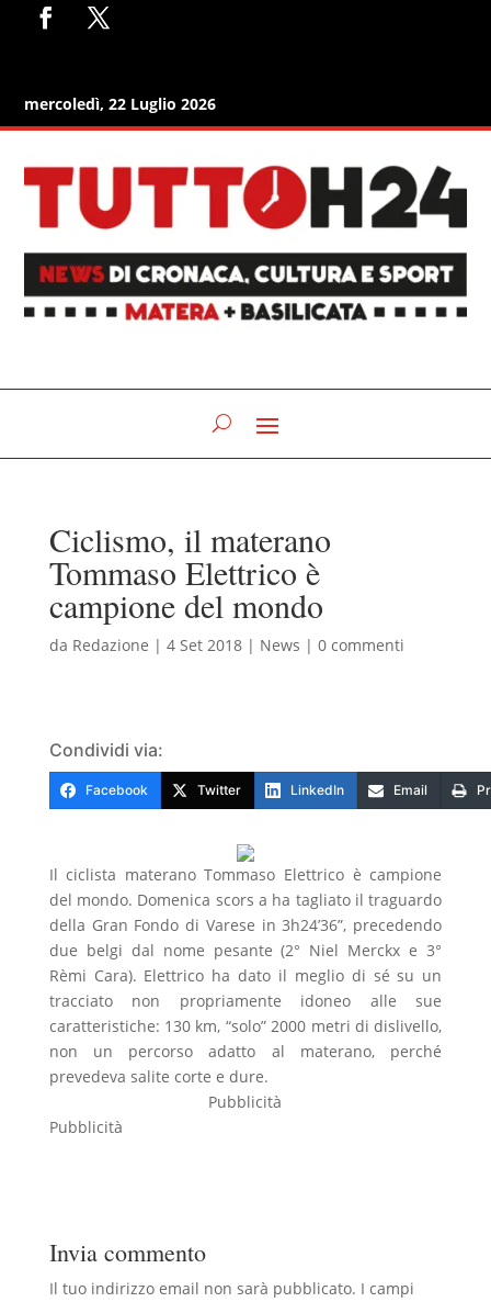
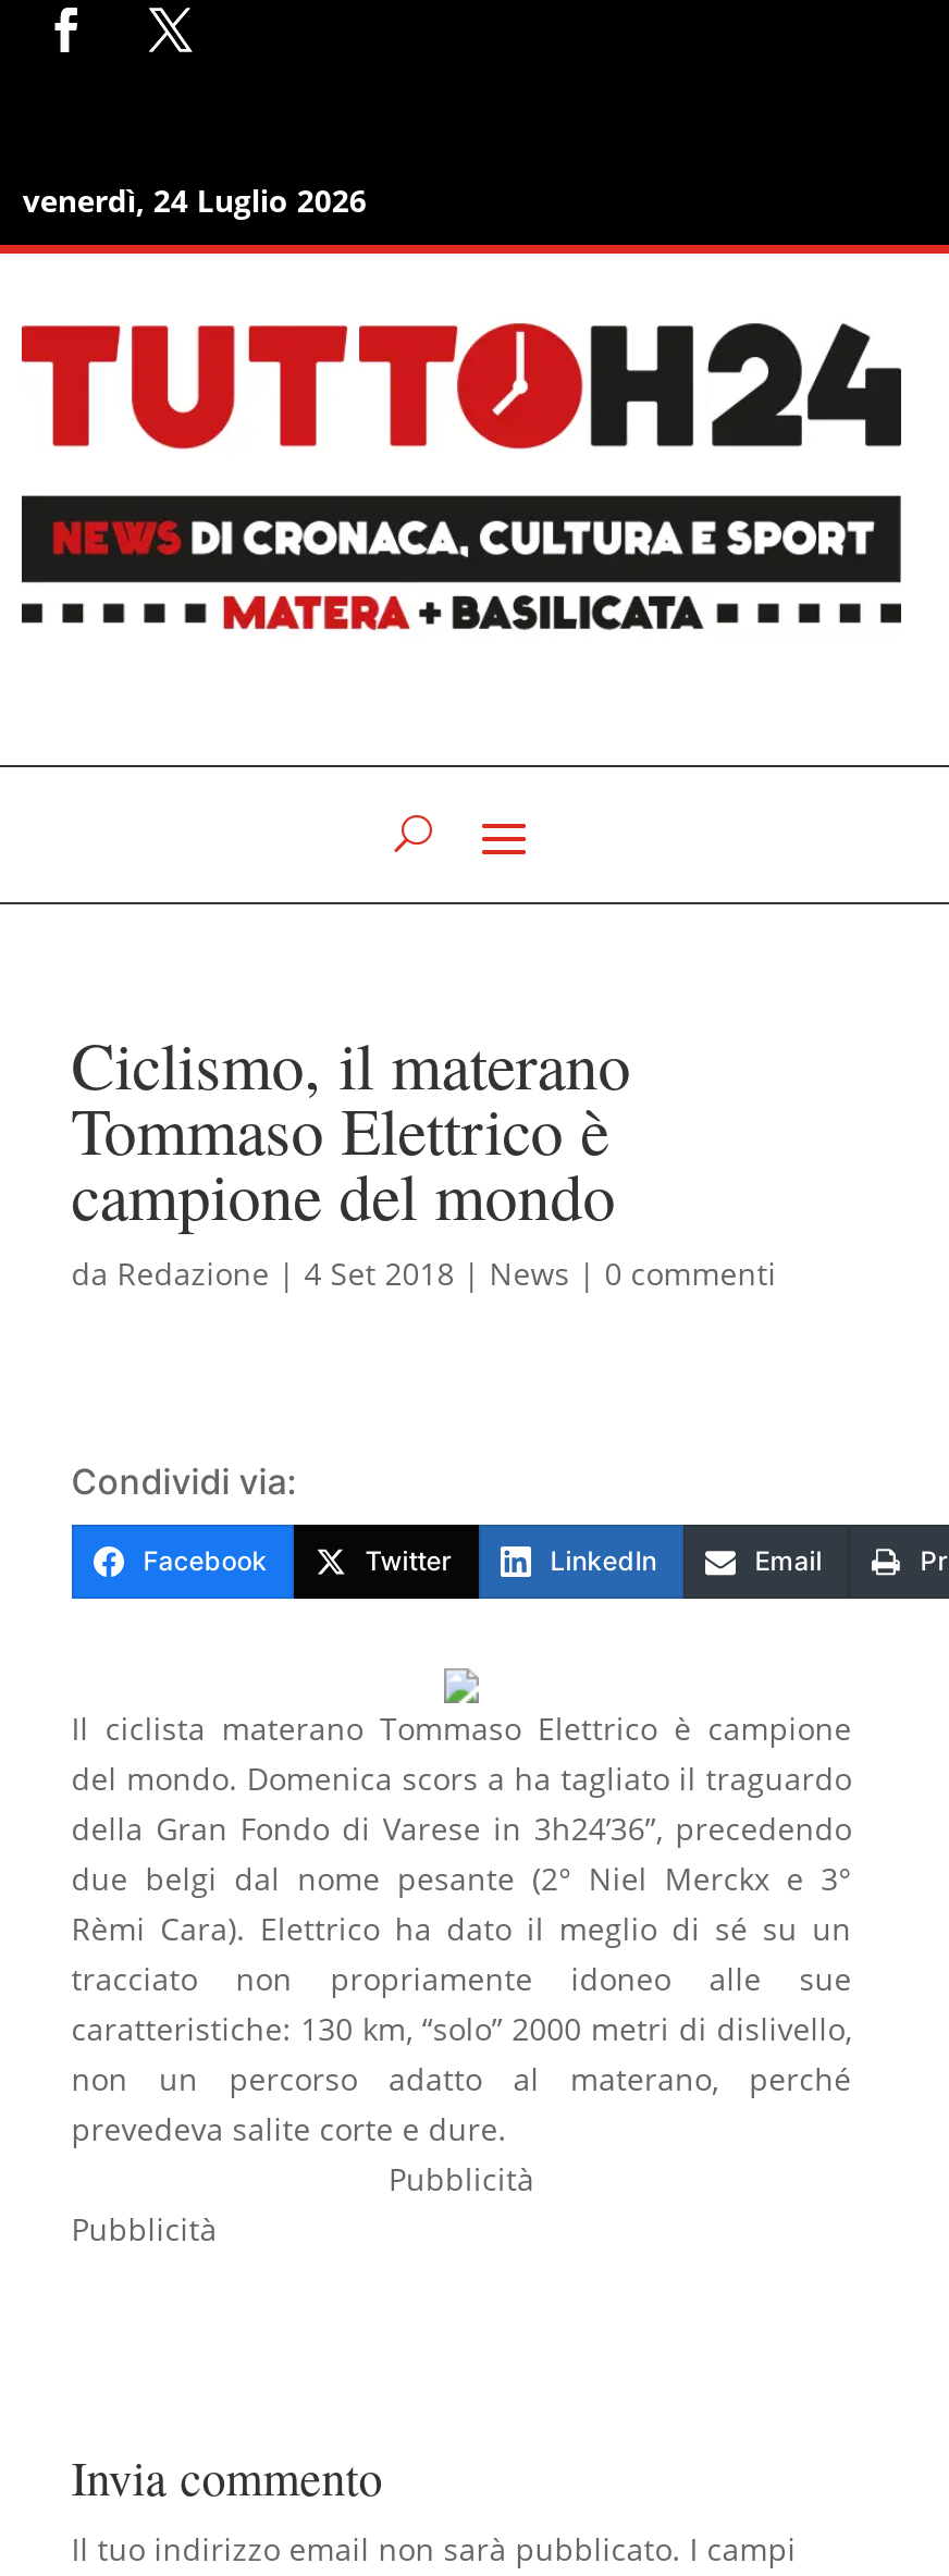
- mercoledì, 22 Luglio 2026
+ venerdì, 24 Luglio 2026
